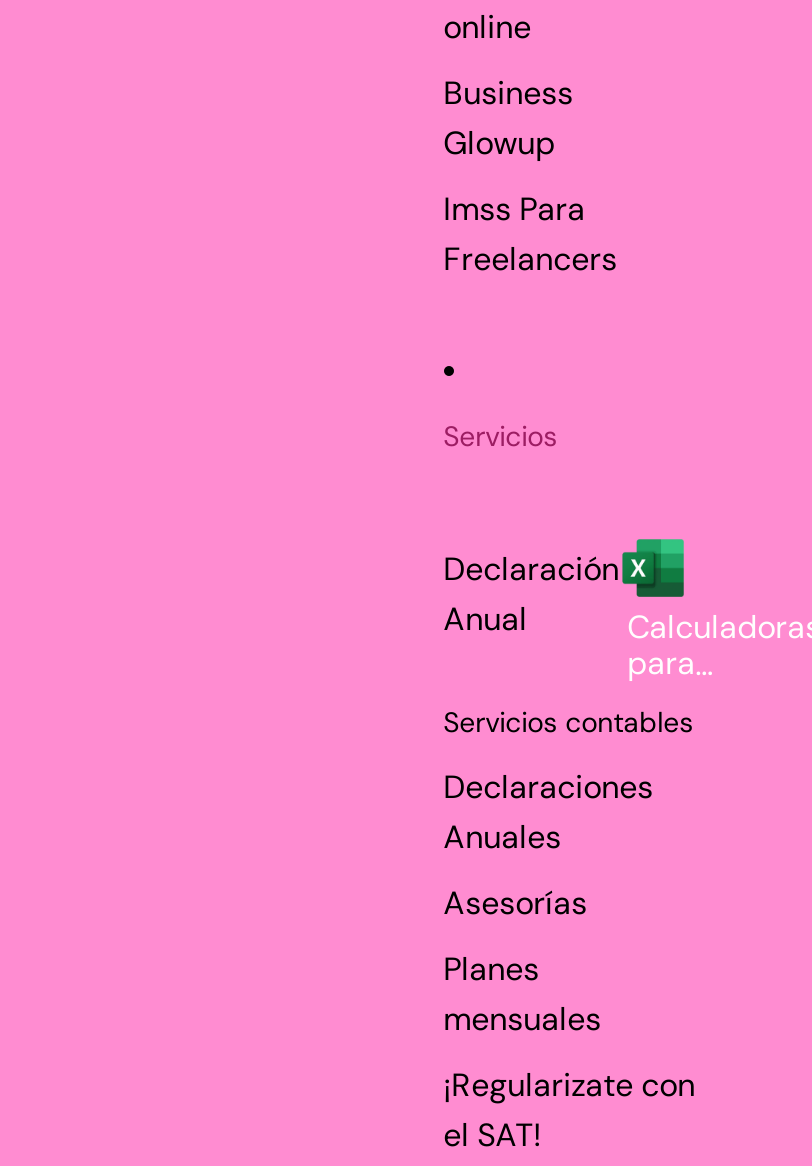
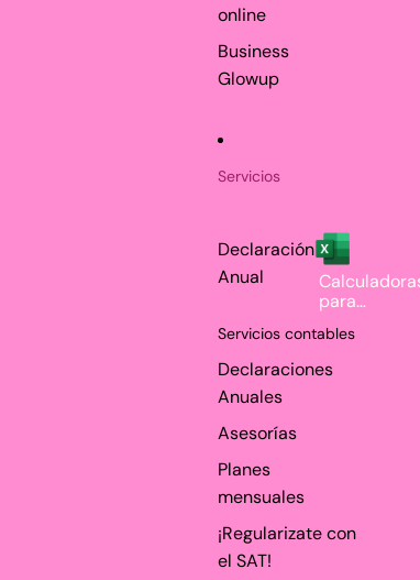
- Imss Para
- Freelancers
